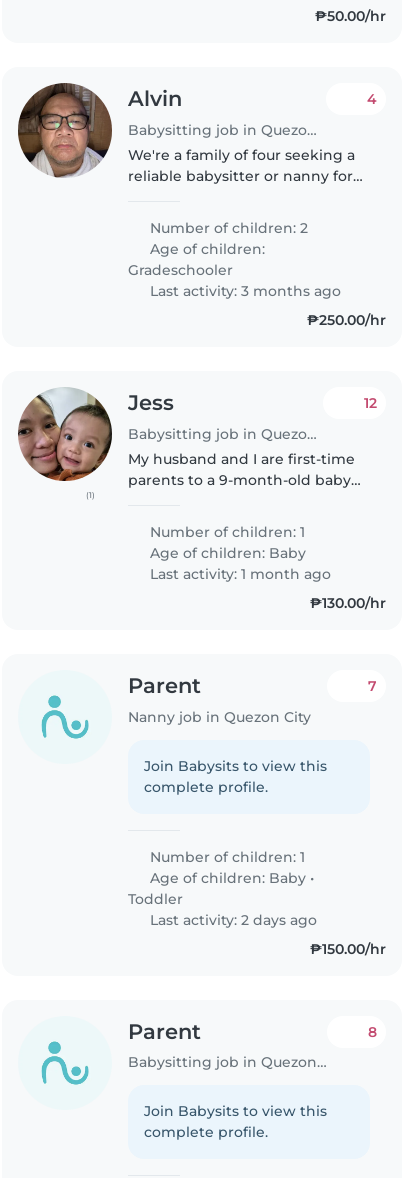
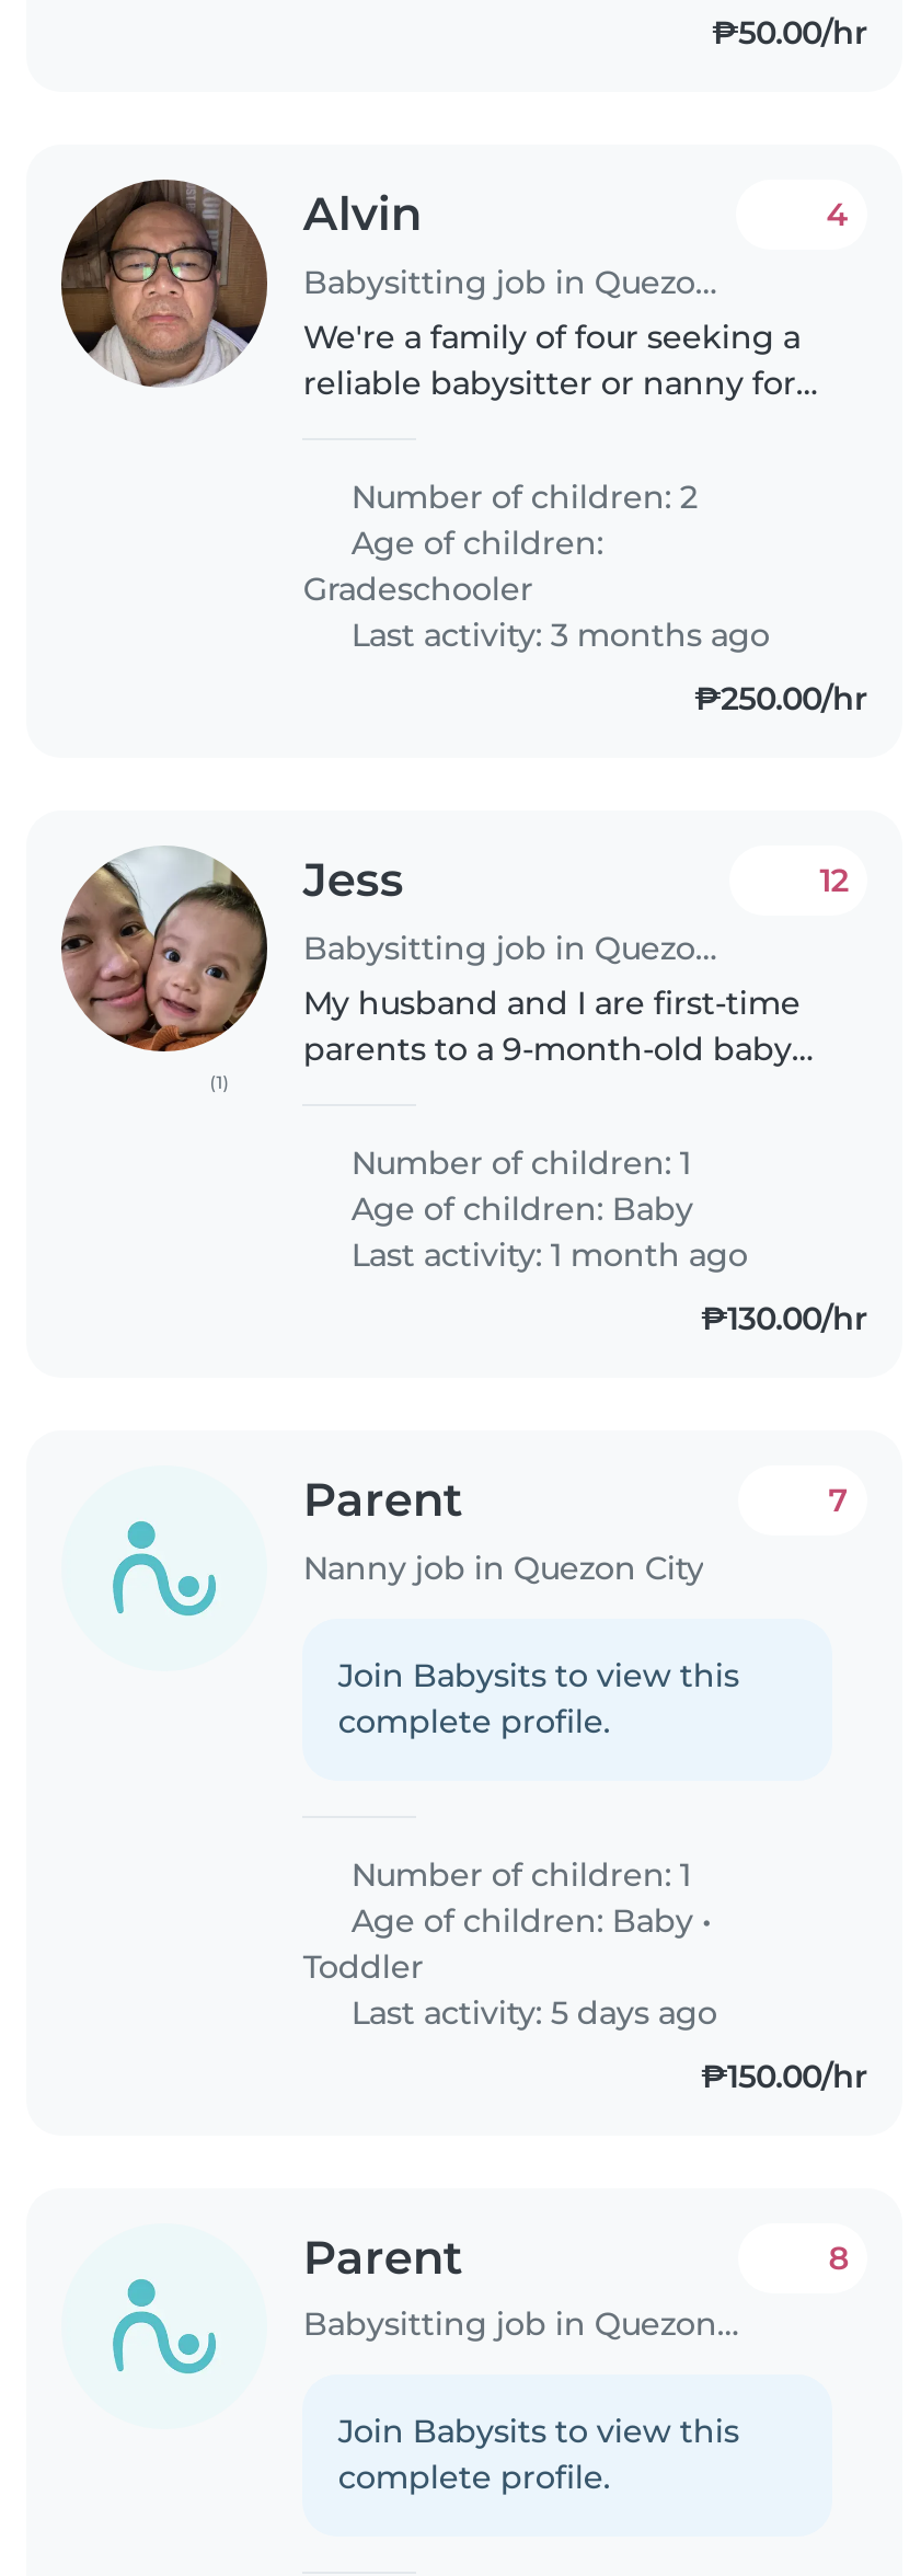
- Last activity: 2 days ago
+ Last activity: 5 days ago
